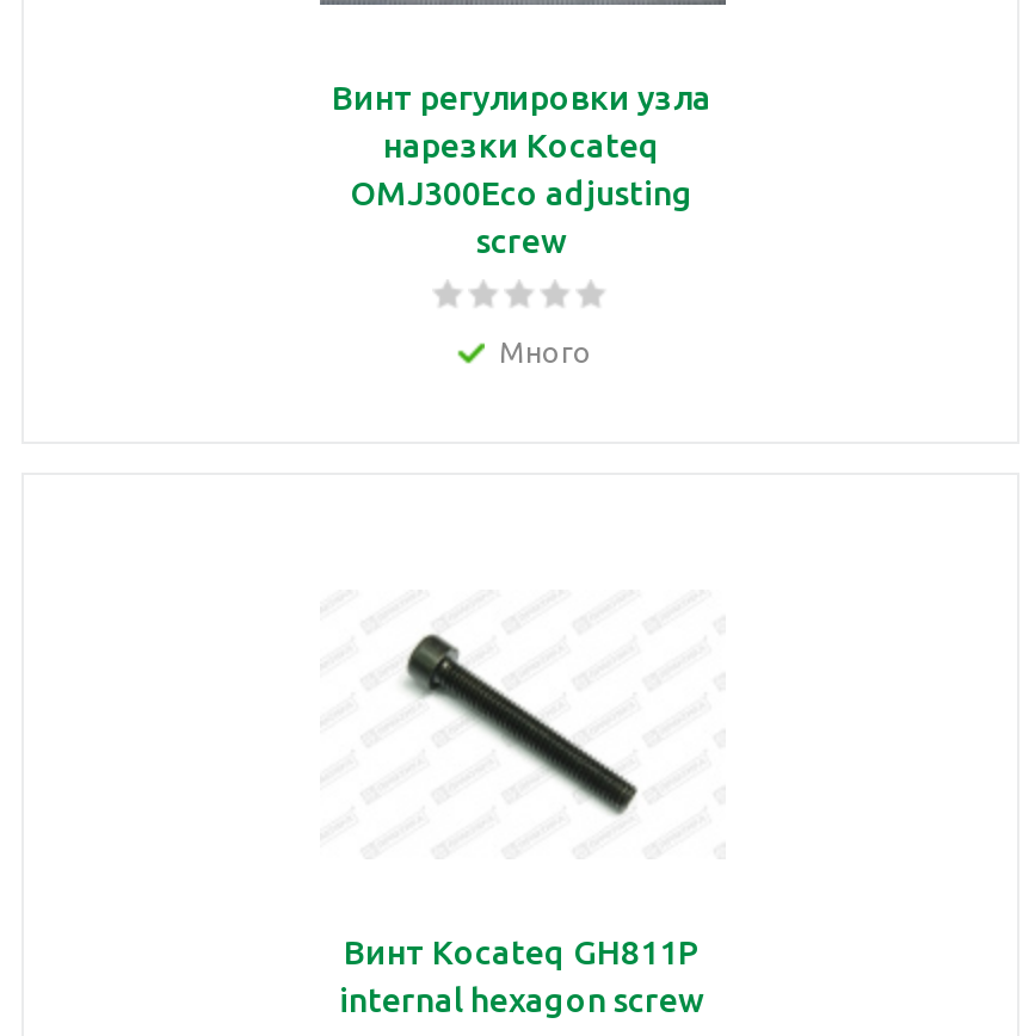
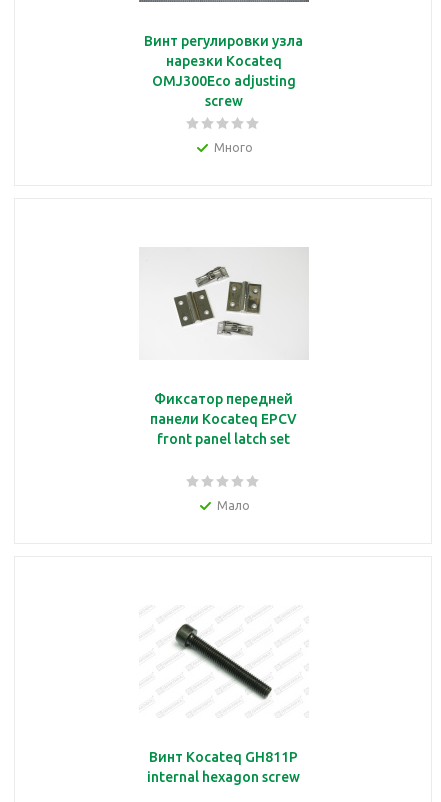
+ [image]
+ Фиксатор передней
+ панели Kocateq EPCV
+ front panel latch set

+ Мало
